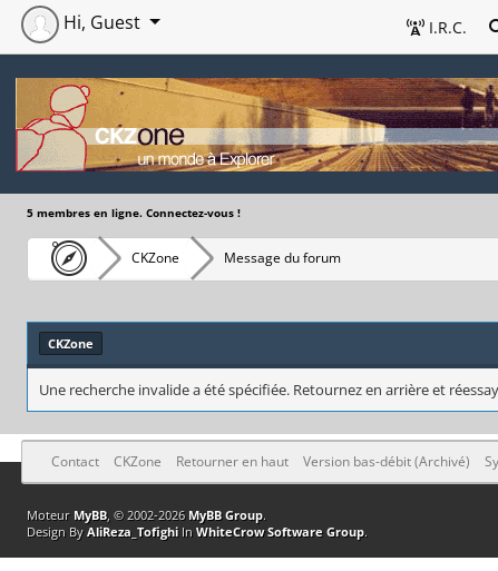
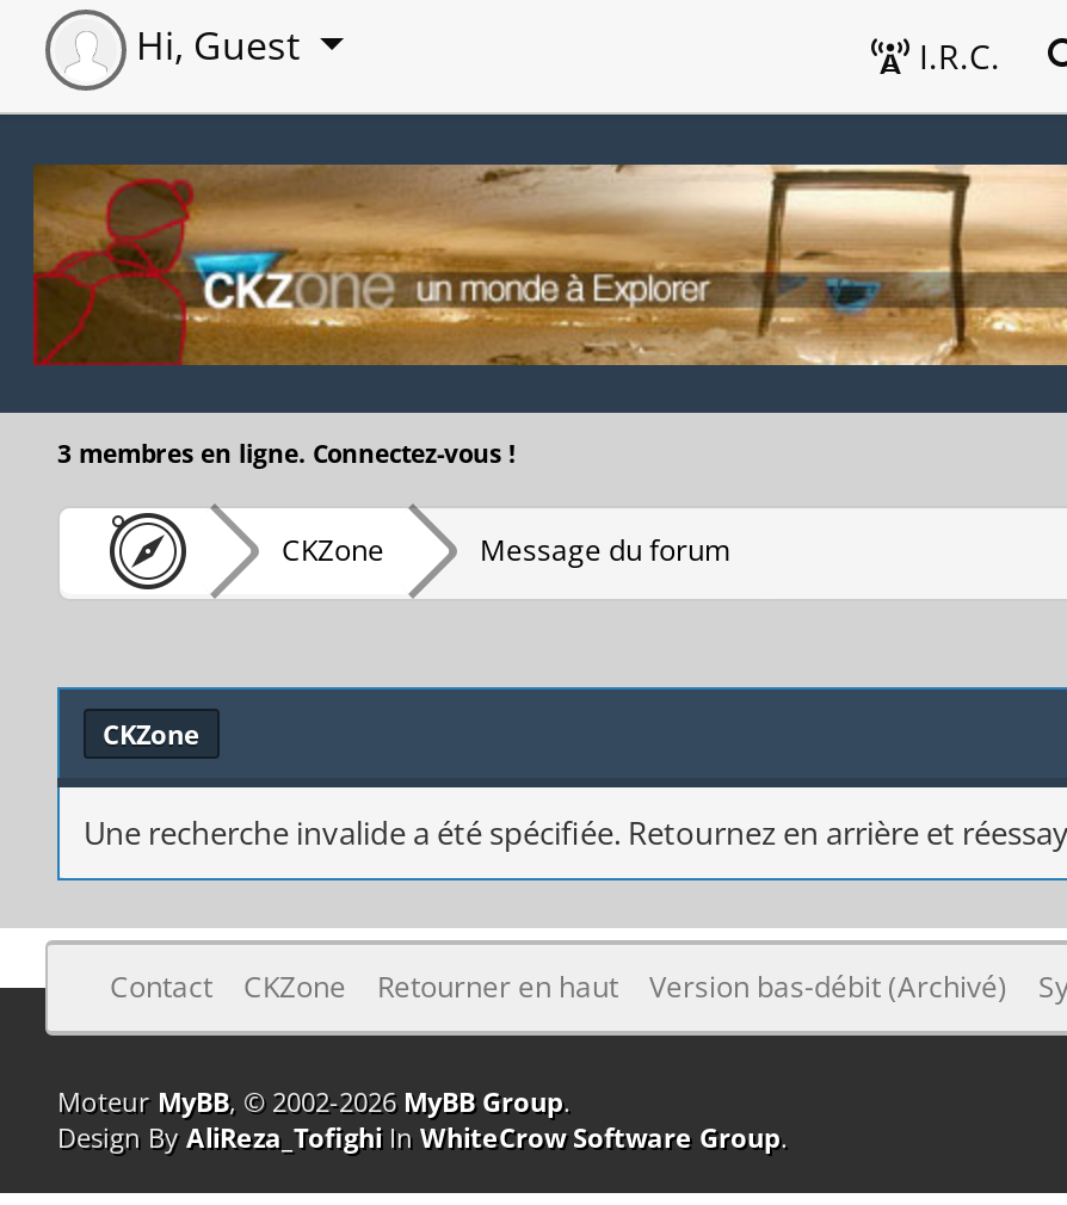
- [image]
- 5 membres en ligne. Connectez-vous !
+ [image]
+ 3 membres en ligne. Connectez-vous !
